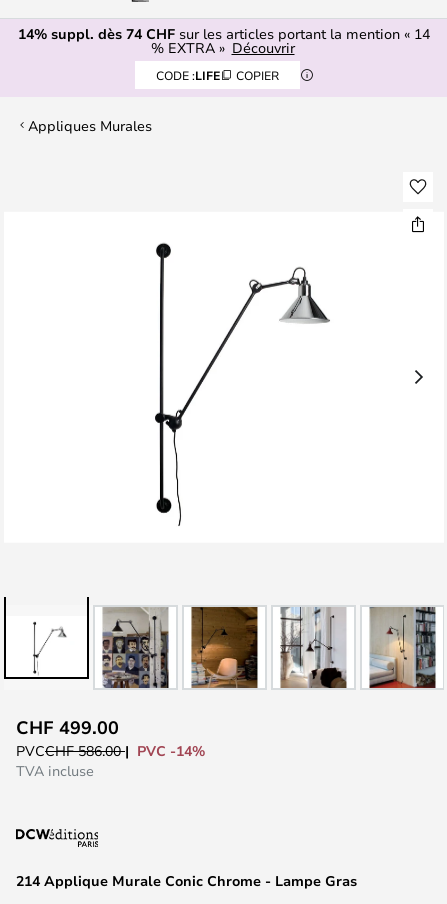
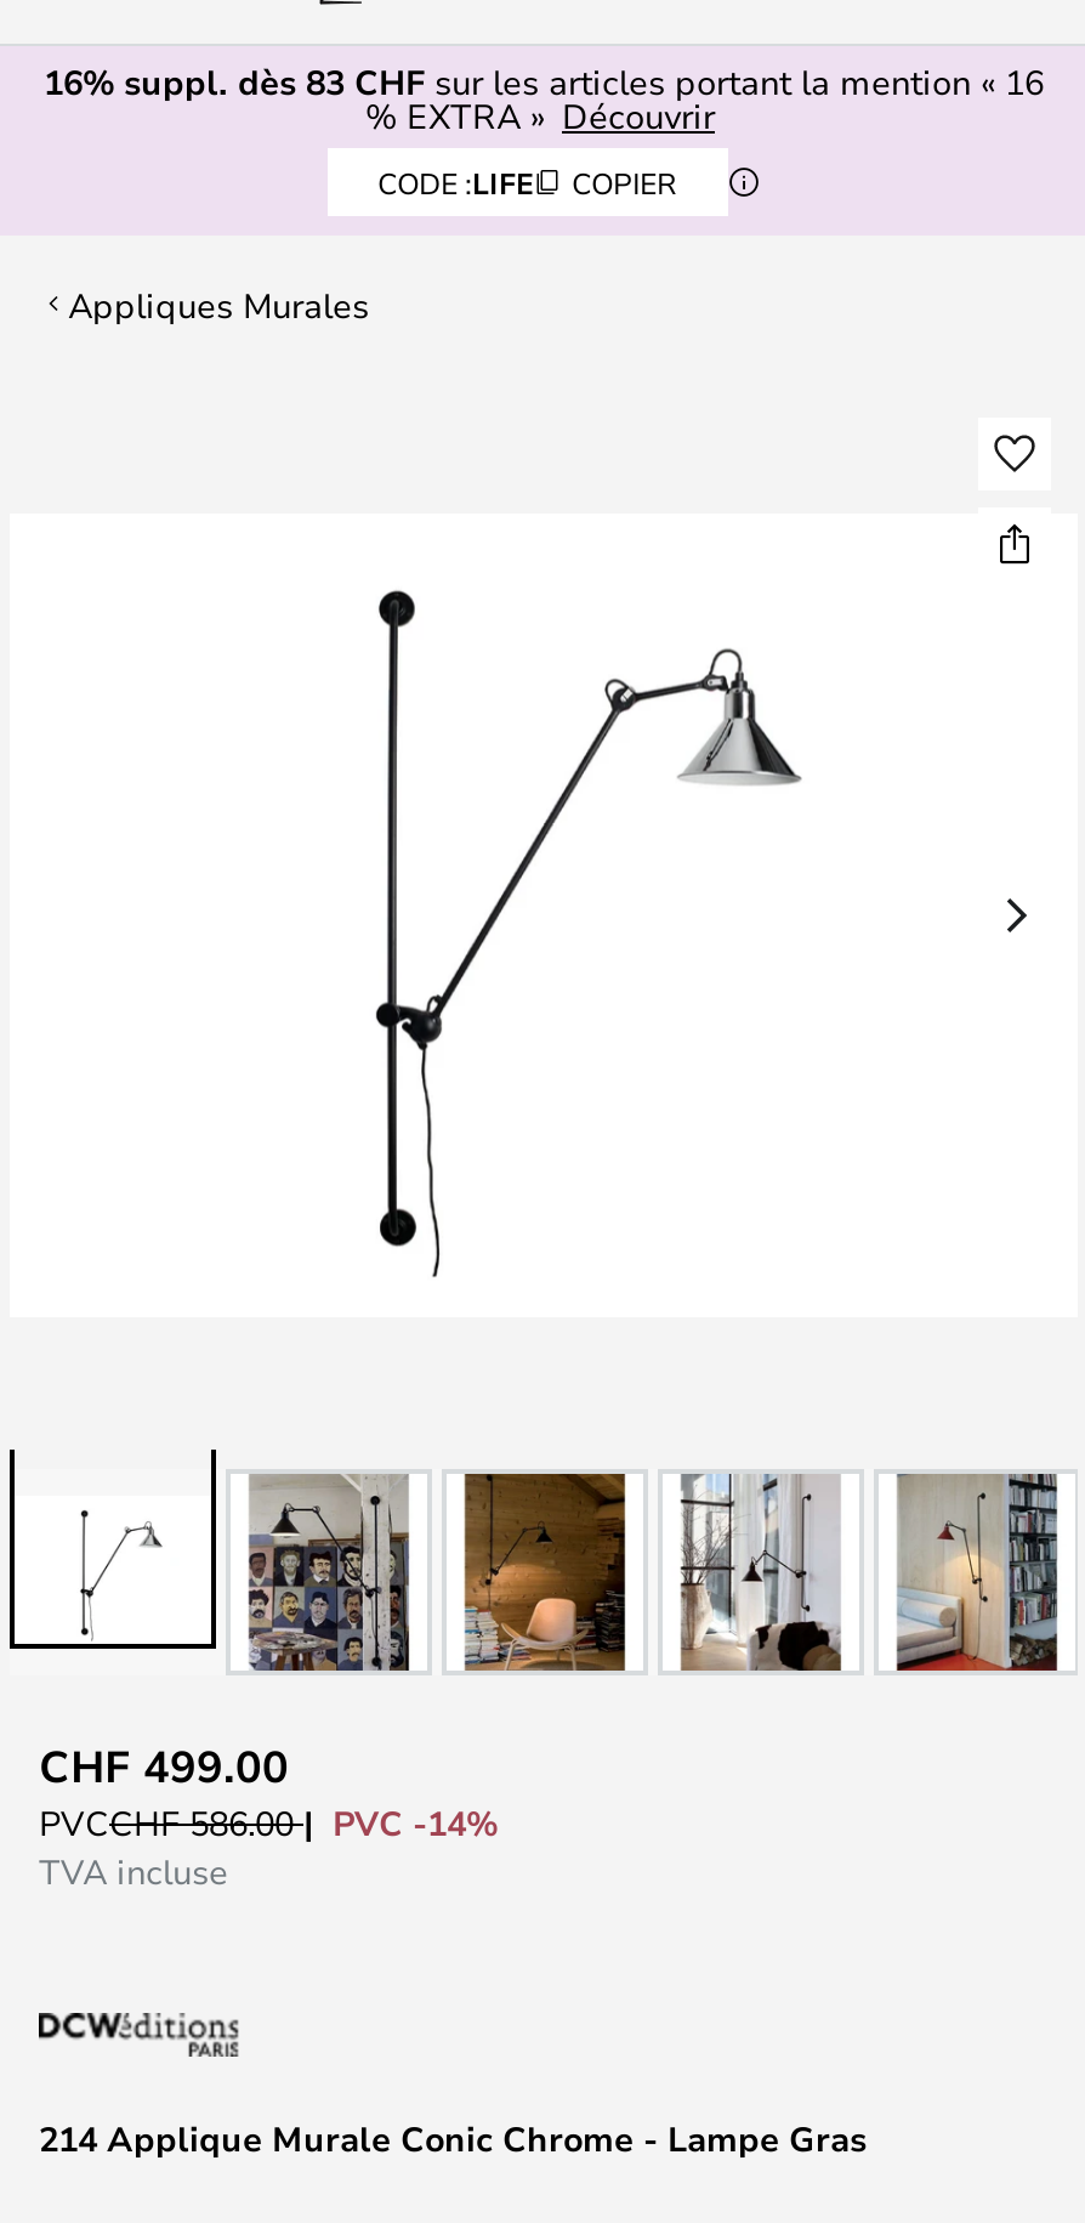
- 14% suppl. dès 74 CHF sur les articles portant la mention « 14
+ 16% suppl. dès 83 CHF sur les articles portant la mention « 16
